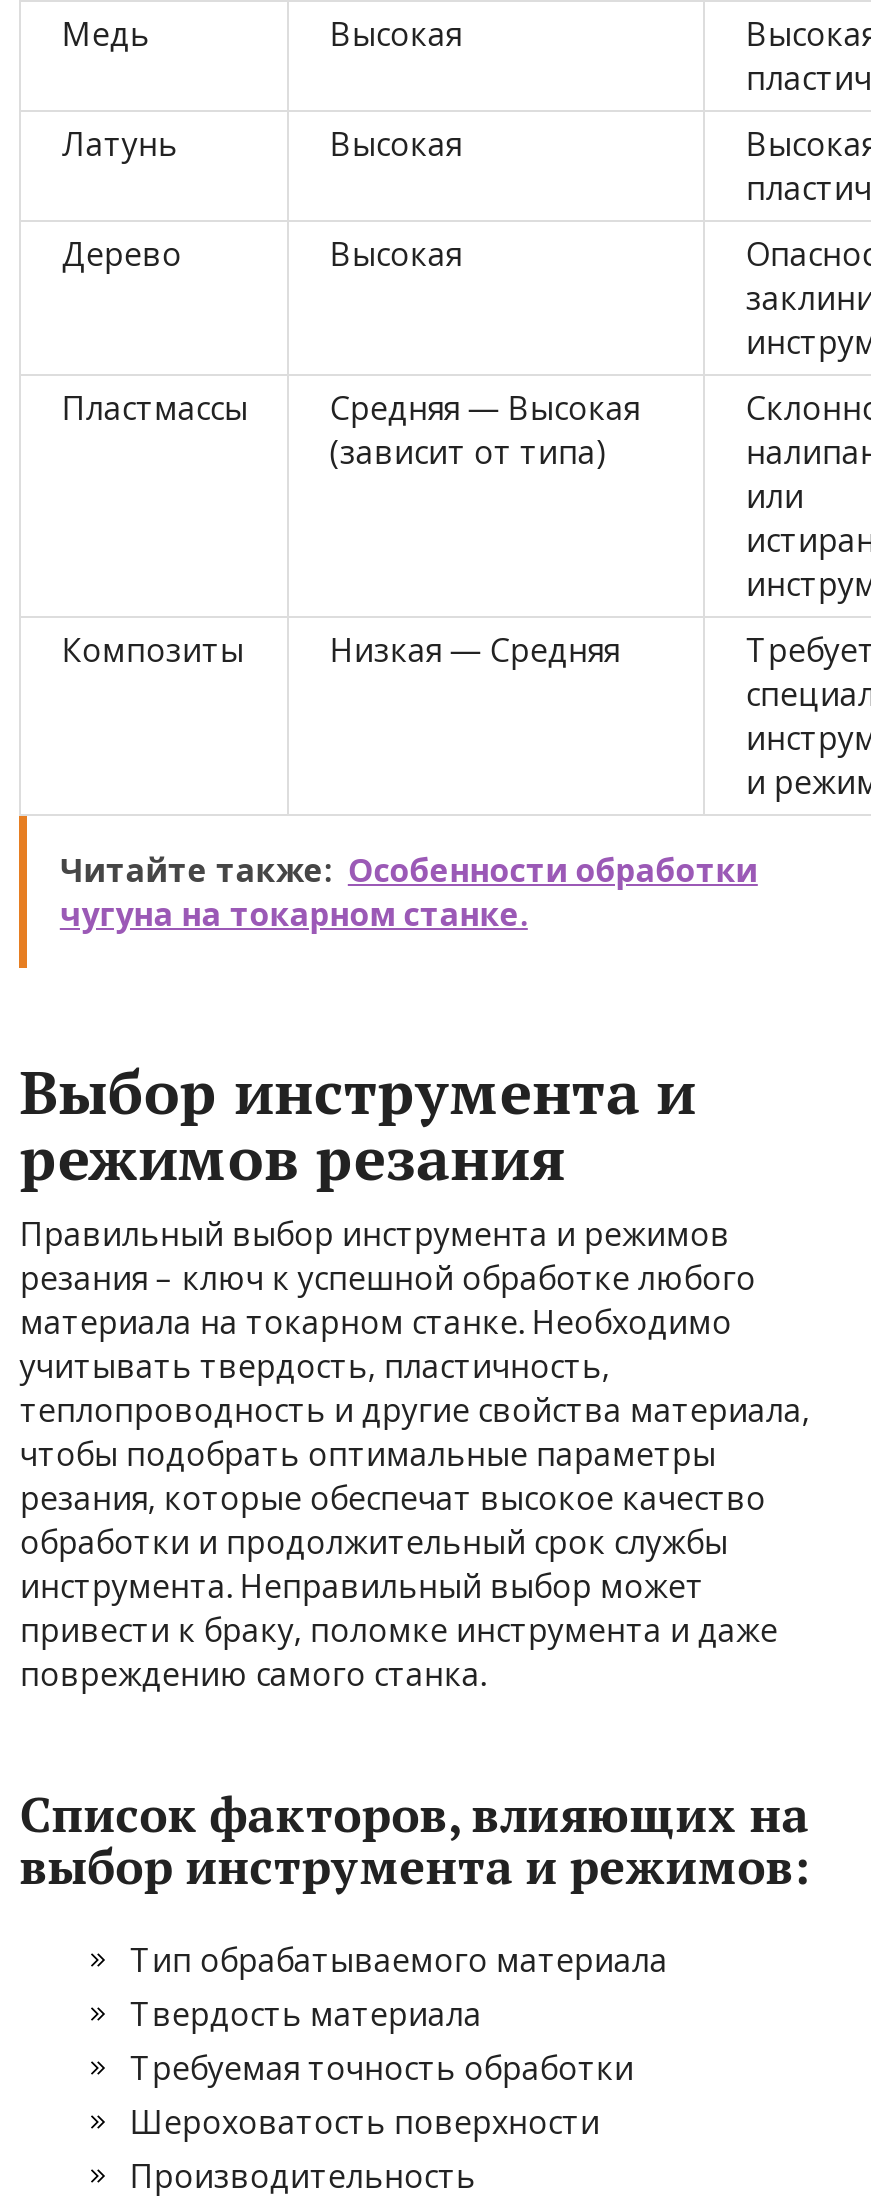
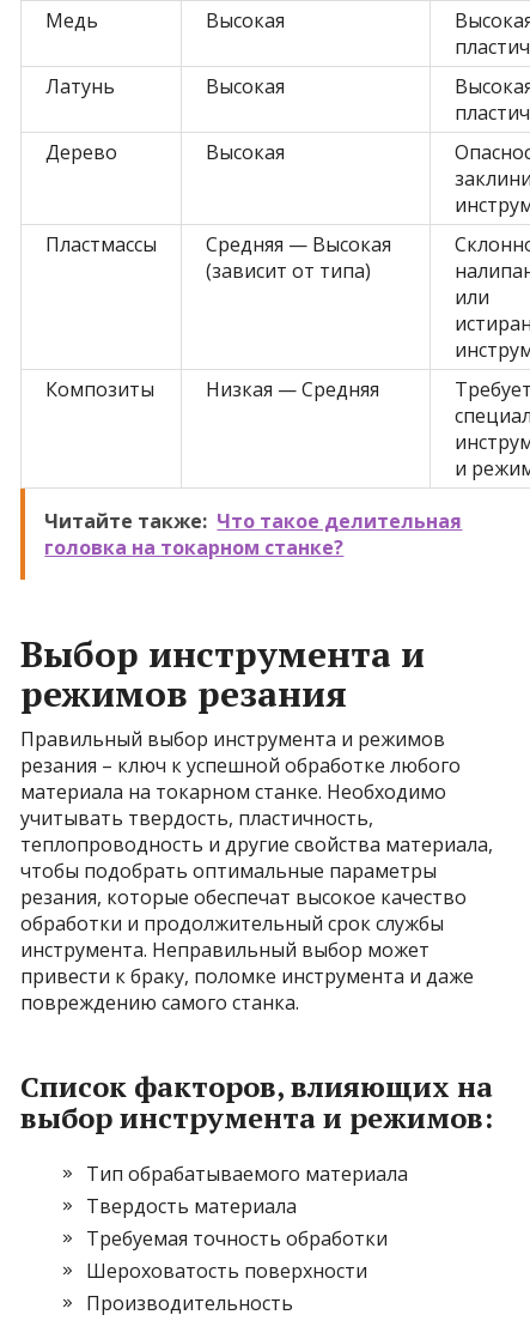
- Читайте также: Особенности обработки
- чугуна на токарном станке.
+ Читайте также: Что такое делительная
+ головка на токарном станке?
